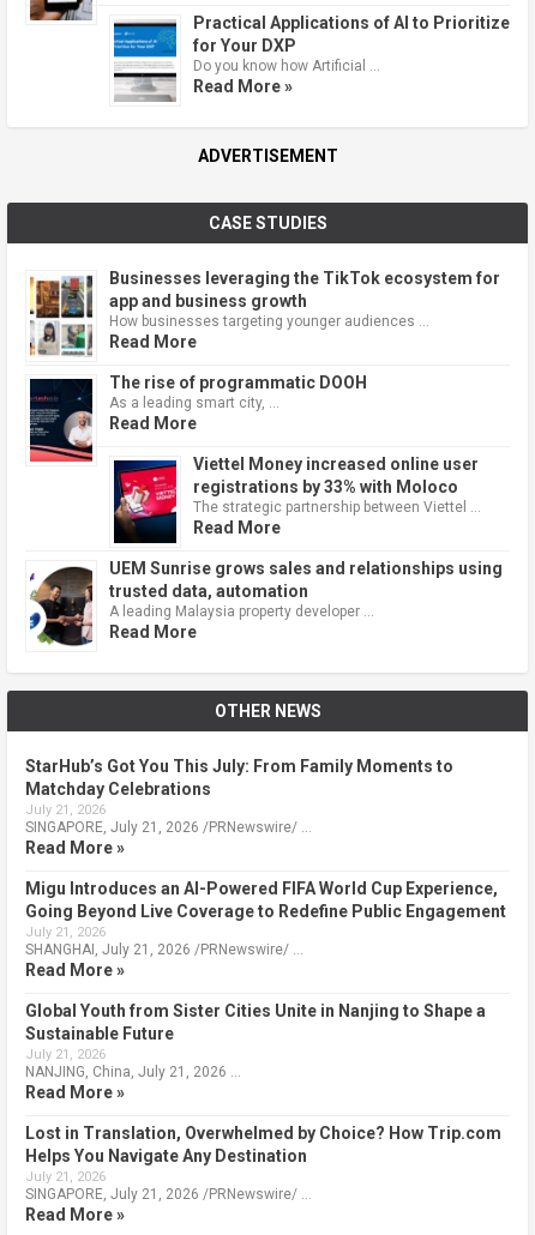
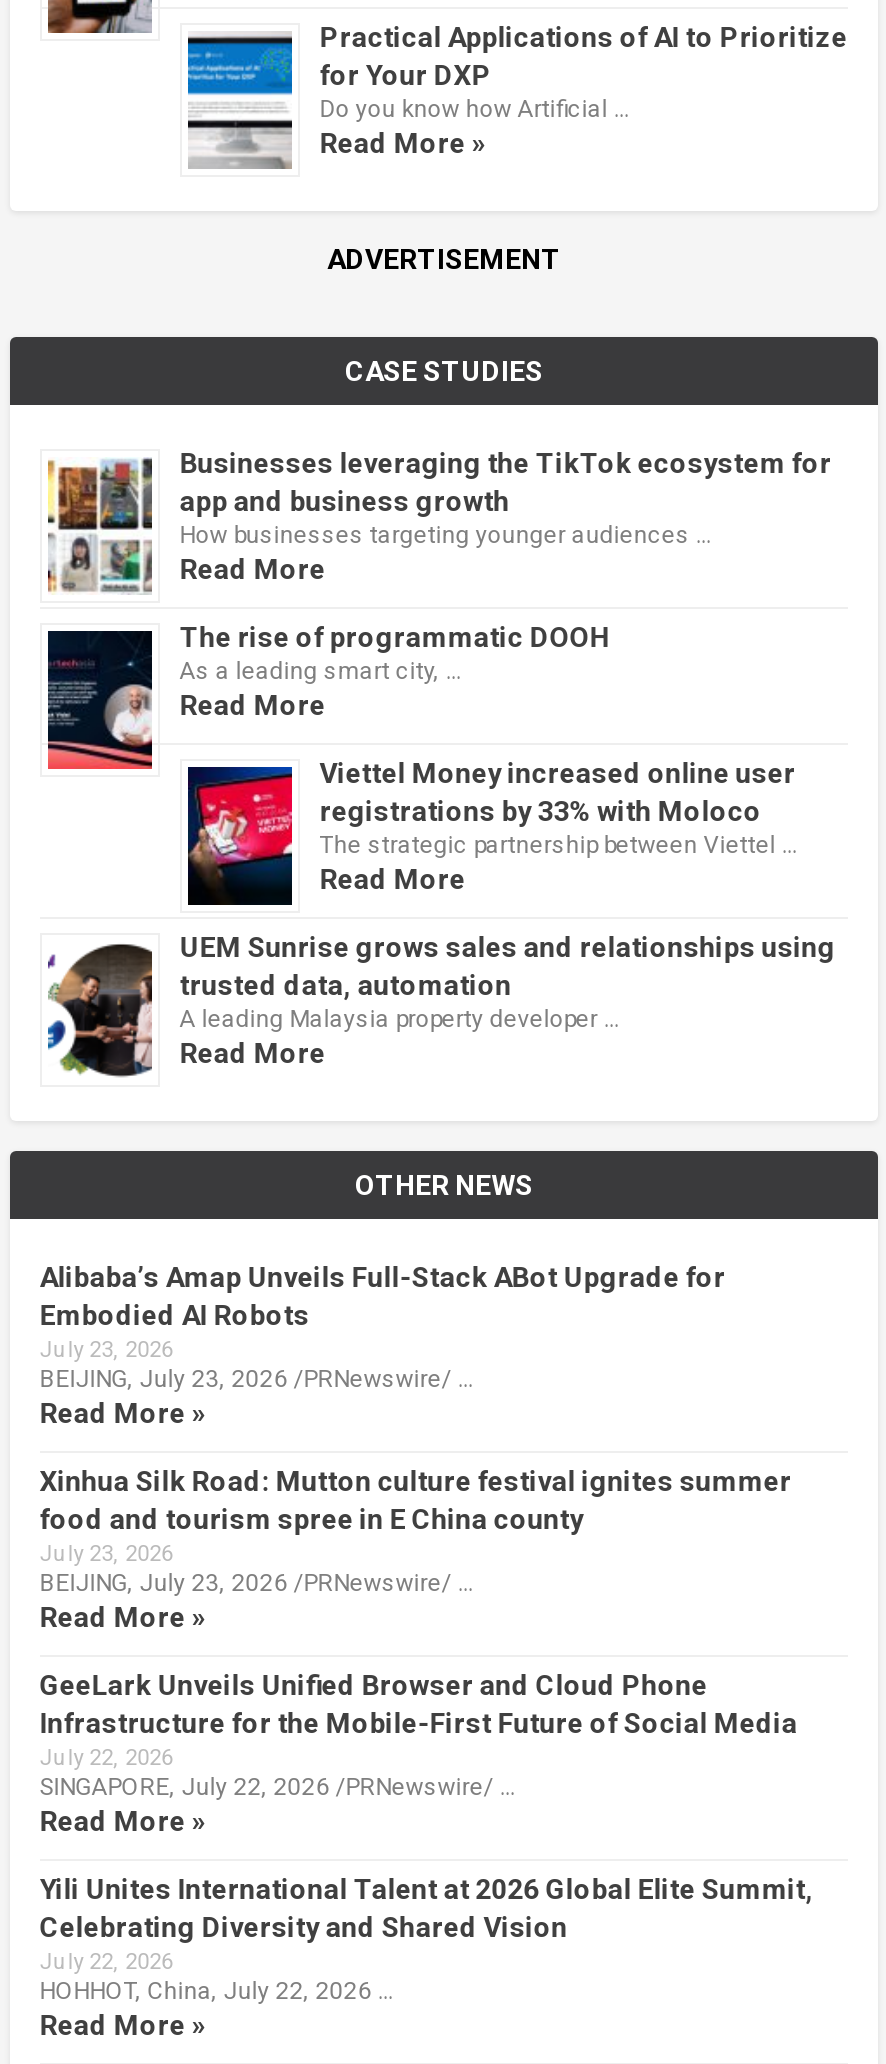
- StarHub’s Got You This July: From Family Moments to
- Matchday Celebrations
- July 21, 2026
- SINGAPORE, July 21, 2026 /PRNewswire/ …
+ Alibaba’s Amap Unveils Full-Stack ABot Upgrade for
+ Embodied AI Robots
+ July 23, 2026
+ BEIJING, July 23, 2026 /PRNewswire/ …

- Migu Introduces an AI-Powered FIFA World Cup Experience,
- Going Beyond Live Coverage to Redefine Public Engagement
- July 21, 2026
- SHANGHAI, July 21, 2026 /PRNewswire/ …
+ Xinhua Silk Road: Mutton culture festival ignites summer
+ food and tourism spree in E China county
+ July 23, 2026
+ BEIJING, July 23, 2026 /PRNewswire/ …

- Global Youth from Sister Cities Unite in Nanjing to Shape a
- Sustainable Future
- July 21, 2026
- NANJING, China, July 21, 2026 …
+ GeeLark Unveils Unified Browser and Cloud Phone
+ Infrastructure for the Mobile-First Future of Social Media
+ July 22, 2026
+ SINGAPORE, July 22, 2026 /PRNewswire/ …

- Lost in Translation, Overwhelmed by Choice? How Trip.com
- Helps You Navigate Any Destination
- July 21, 2026
- SINGAPORE, July 21, 2026 /PRNewswire/ …
+ Yili Unites International Talent at 2026 Global Elite Summit,
+ Celebrating Diversity and Shared Vision
+ July 22, 2026
+ HOHHOT, China, July 22, 2026 …
